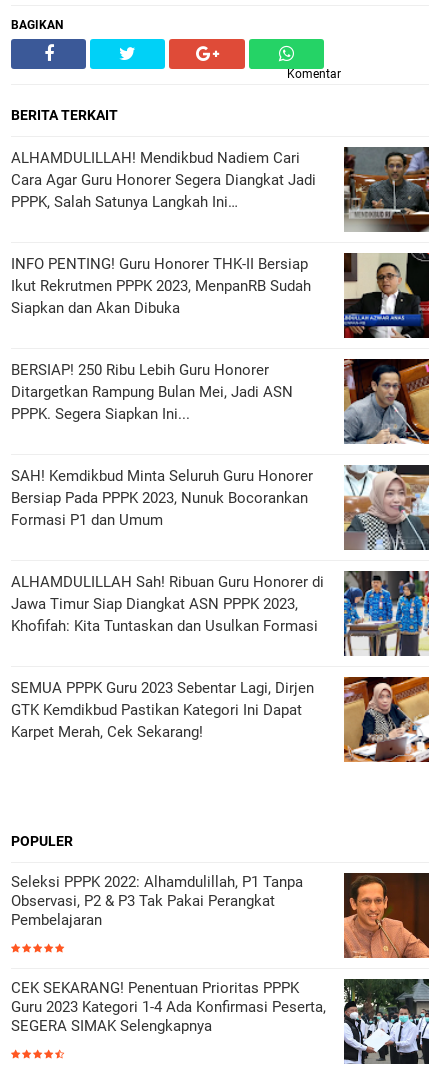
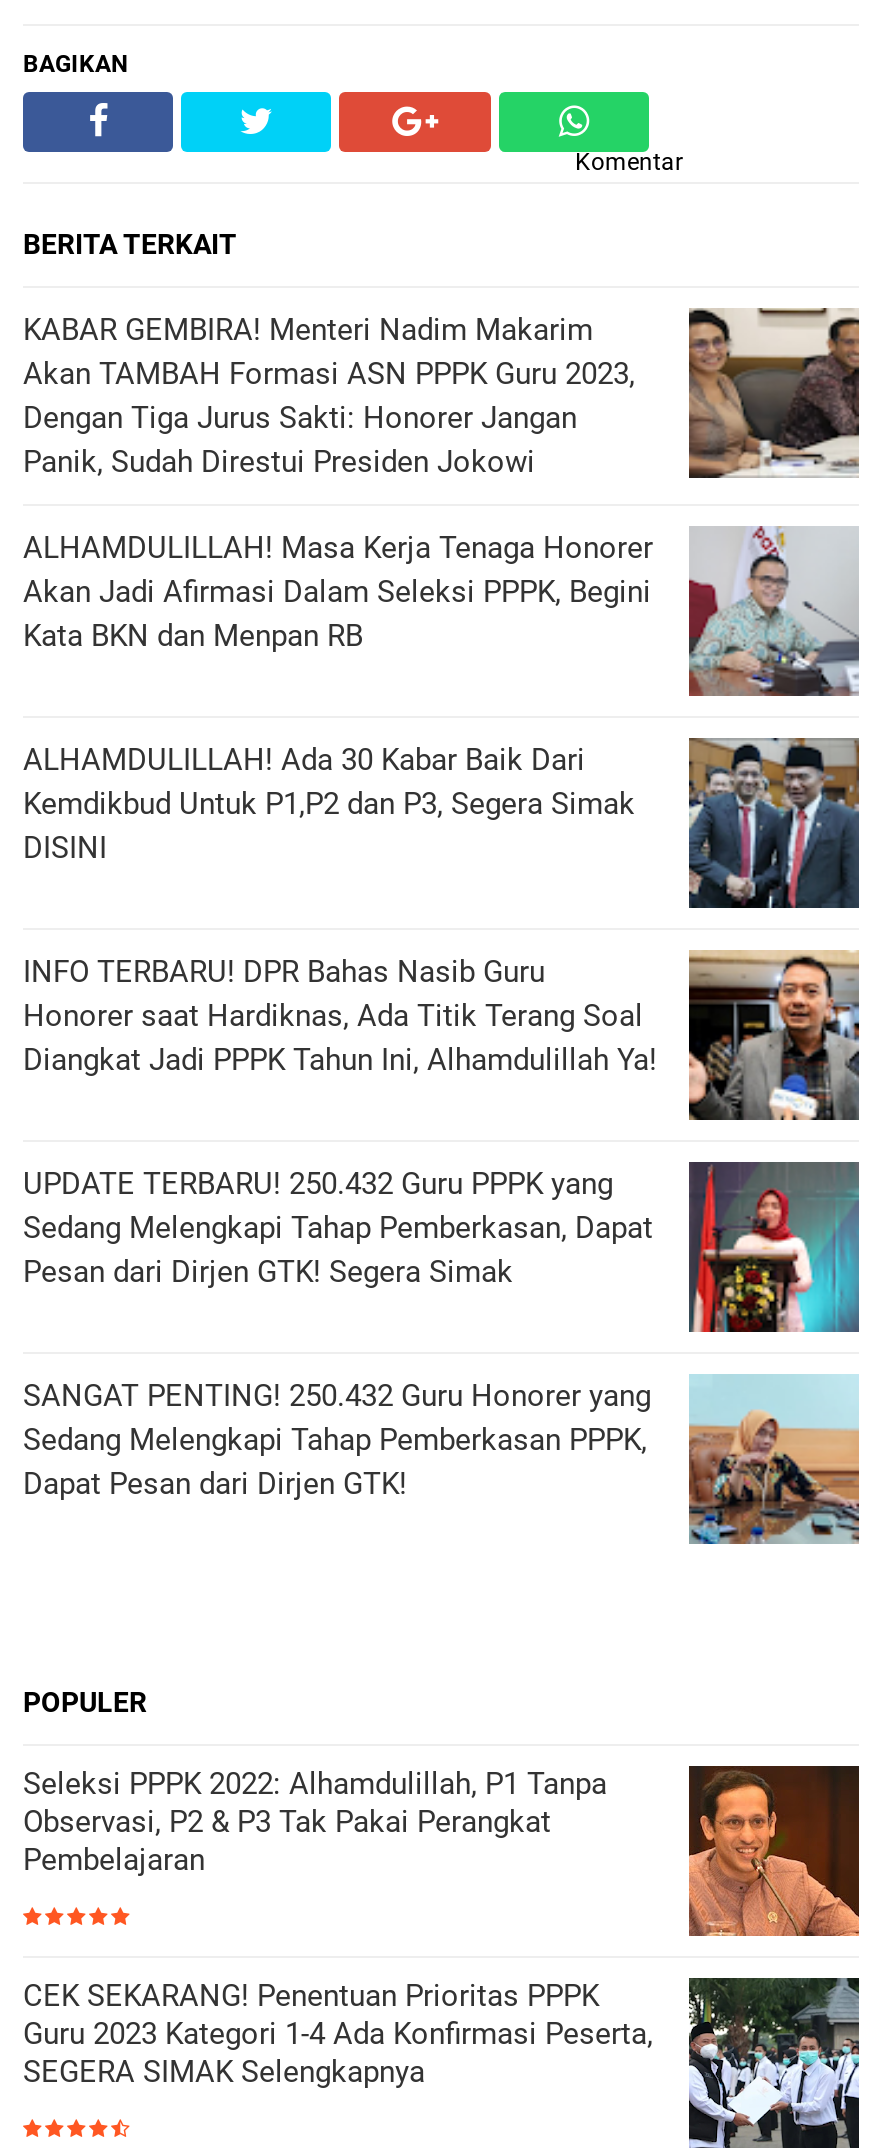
- [image]
- ALHAMDULILLAH! Mendikbud Nadiem Cari
- Cara Agar Guru Honorer Segera Diangkat Jadi
- PPPK, Salah Satunya Langkah Ini…
+ [image]
+ KABAR GEMBIRA! Menteri Nadim Makarim
+ Akan TAMBAH Formasi ASN PPPK Guru 2023,
+ Dengan Tiga Jurus Sakti: Honorer Jangan
+ Panik, Sudah Direstui Presiden Jokowi

- [image]
- INFO PENTING! Guru Honorer THK-II Bersiap
- Ikut Rekrutmen PPPK 2023, MenpanRB Sudah
- Siapkan dan Akan Dibuka
+ [image]
+ ALHAMDULILLAH! Masa Kerja Tenaga Honorer
+ Akan Jadi Afirmasi Dalam Seleksi PPPK, Begini
+ Kata BKN dan Menpan RB

- BERSIAP! 250 Ribu Lebih Guru Honorer
- Ditargetkan Rampung Bulan Mei, Jadi ASN
- PPPK. Segera Siapkan Ini...
+ ALHAMDULILLAH! Ada 30 Kabar Baik Dari
+ Kemdikbud Untuk P1,P2 dan P3, Segera Simak
+ DISINI

- [image]
+ [image]

- [image]
- SAH! Kemdikbud Minta Seluruh Guru Honorer
- Bersiap Pada PPPK 2023, Nunuk Bocorankan
- Formasi P1 dan Umum
+ [image]
+ INFO TERBARU! DPR Bahas Nasib Guru
+ Honorer saat Hardiknas, Ada Titik Terang Soal
+ Diangkat Jadi PPPK Tahun Ini, Alhamdulillah Ya!

- [image]
- ALHAMDULILLAH Sah! Ribuan Guru Honorer di
- Jawa Timur Siap Diangkat ASN PPPK 2023,
- Khofifah: Kita Tuntaskan dan Usulkan Formasi
+ [image]
+ UPDATE TERBARU! 250.432 Guru PPPK yang
+ Sedang Melengkapi Tahap Pemberkasan, Dapat
+ Pesan dari Dirjen GTK! Segera Simak

- [image]
- SEMUA PPPK Guru 2023 Sebentar Lagi, Dirjen
- GTK Kemdikbud Pastikan Kategori Ini Dapat
- Karpet Merah, Cek Sekarang!
+ [image]
+ SANGAT PENTING! 250.432 Guru Honorer yang
+ Sedang Melengkapi Tahap Pemberkasan PPPK,
+ Dapat Pesan dari Dirjen GTK!
